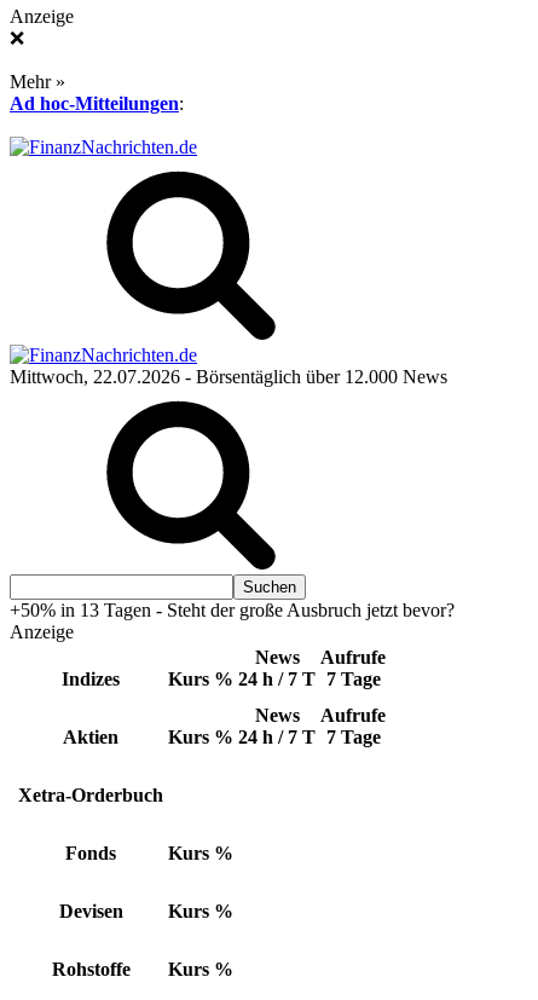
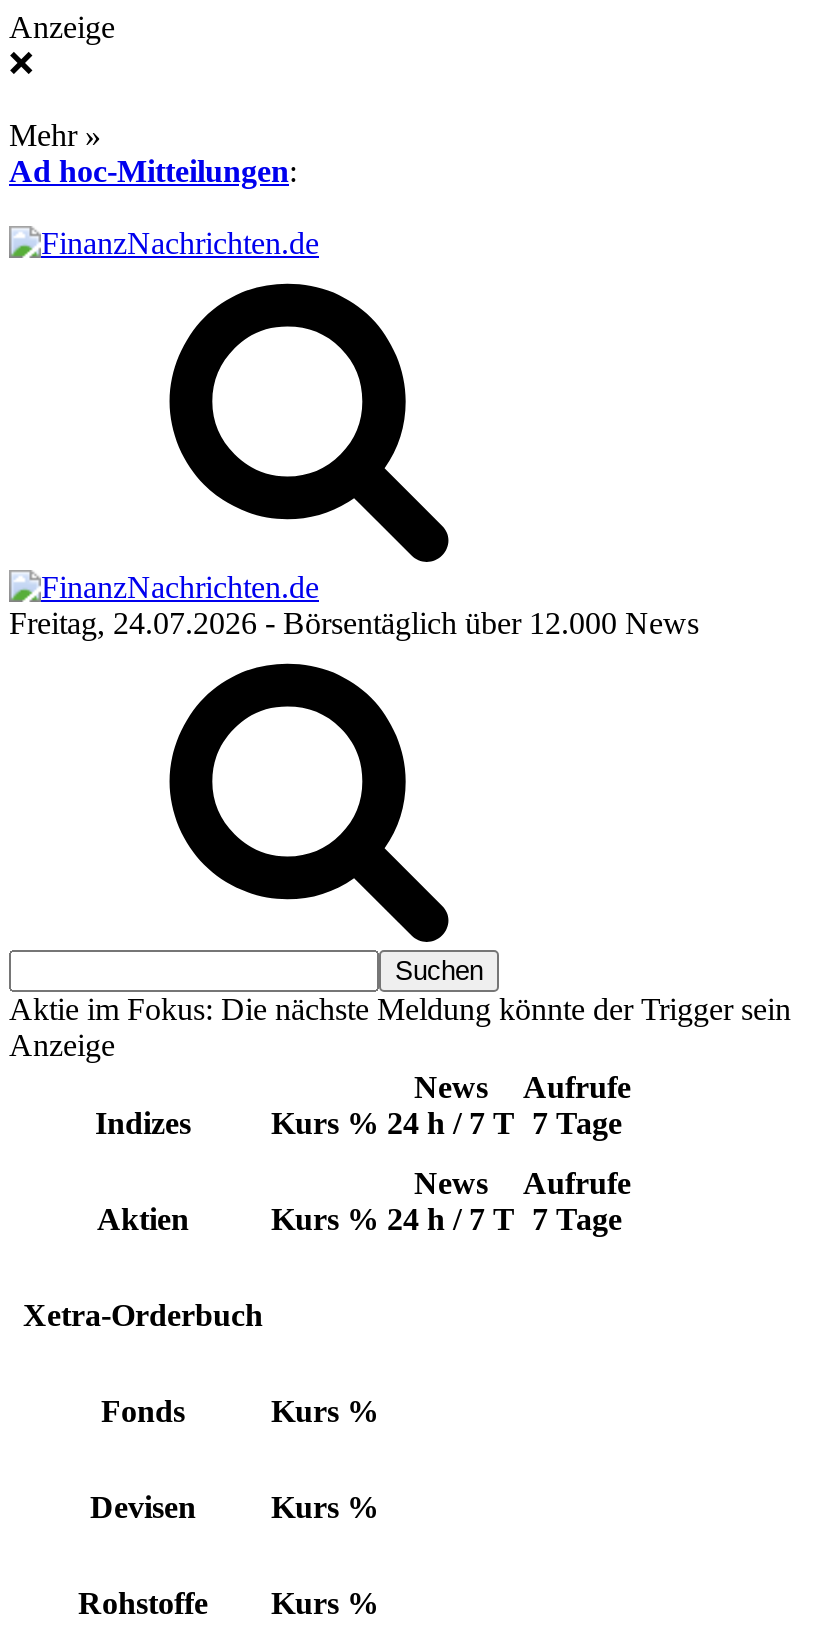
- Mittwoch, 22.07.2026 - Börsentäglich über 12.000 News
+ Freitag, 24.07.2026 - Börsentäglich über 12.000 News

- +50% in 13 Tagen - Steht der große Ausbruch jetzt bevor?
+ Aktie im Fokus: Die nächste Meldung könnte der Trigger sein
